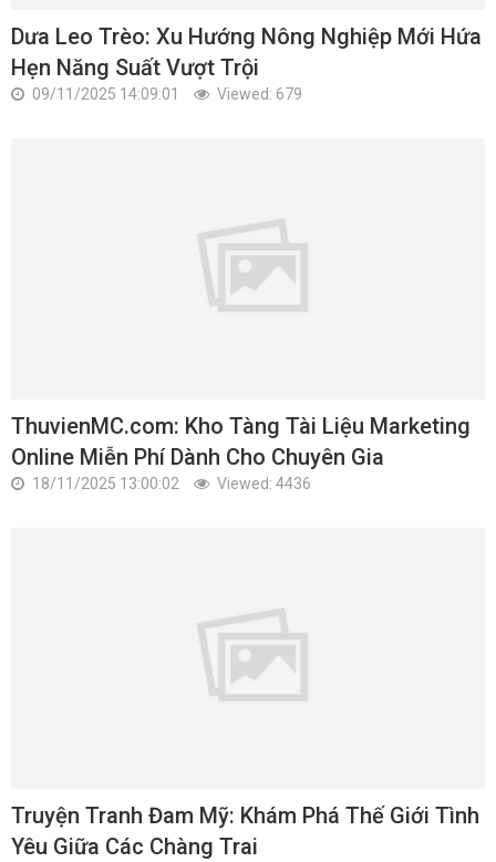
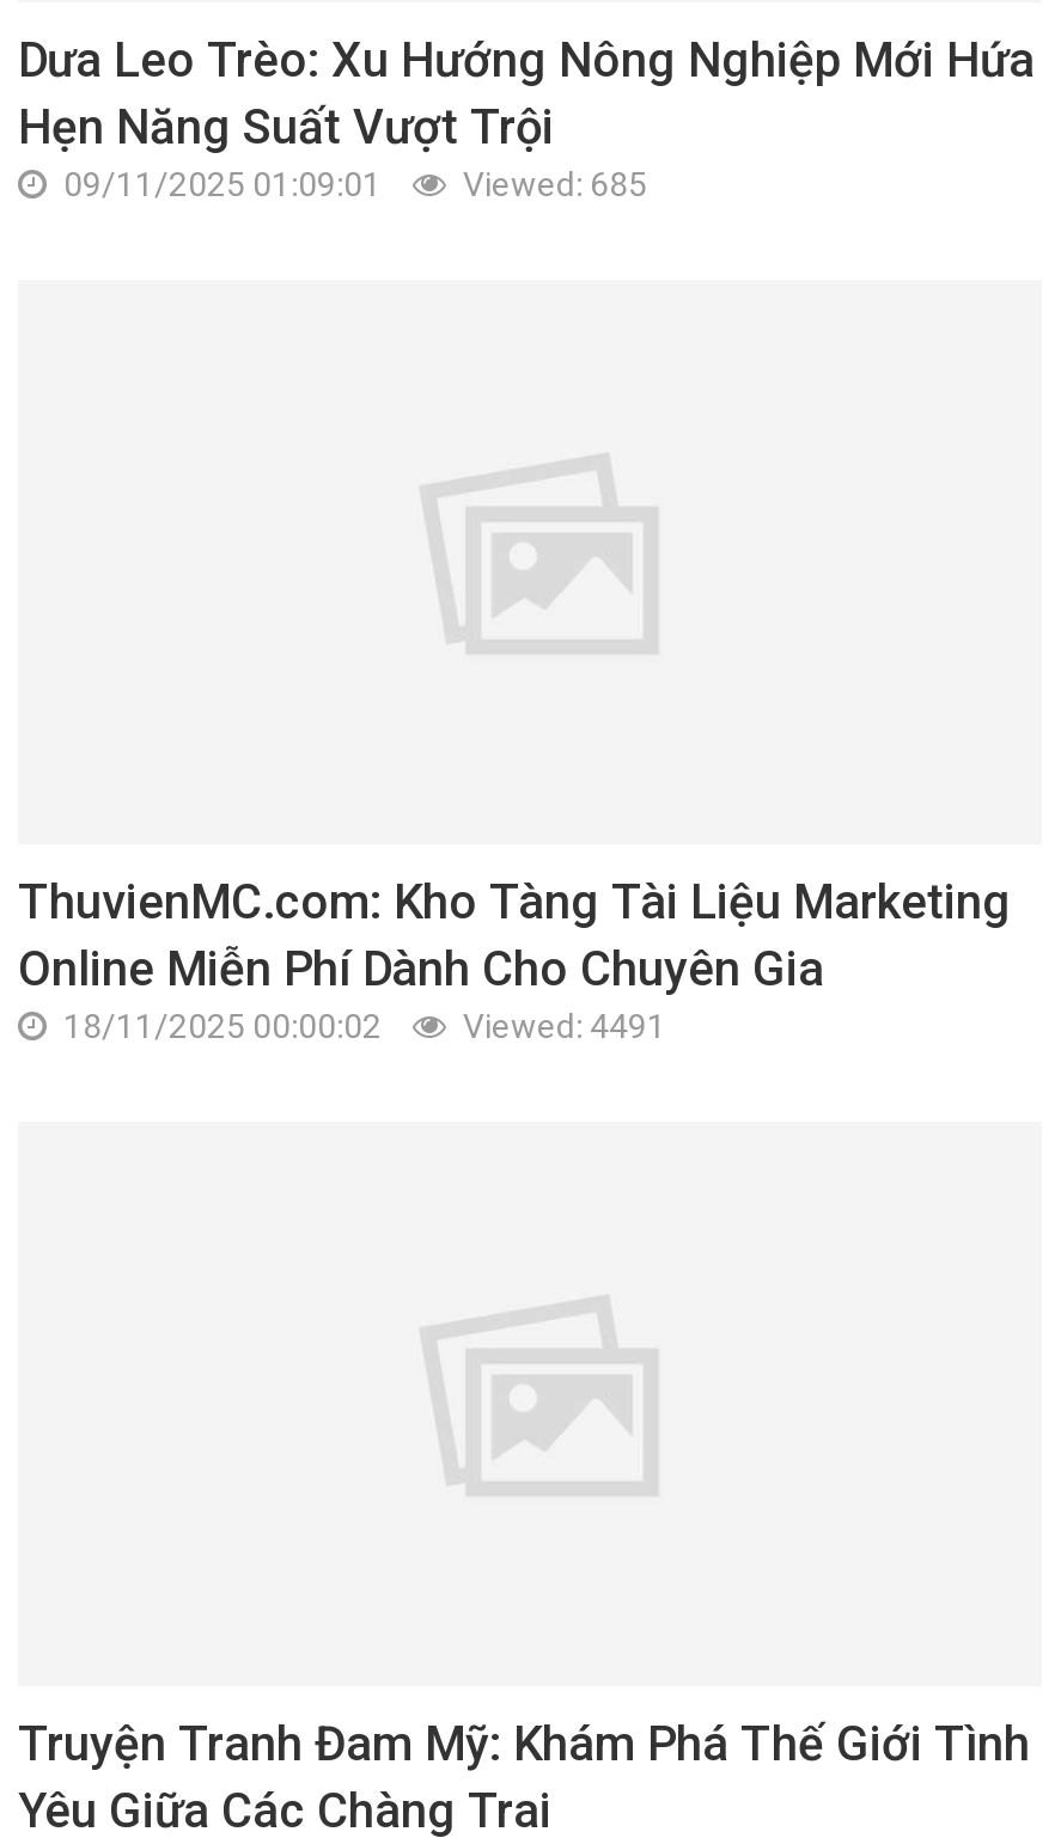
- 09/11/2025 14:09:01
+ 09/11/2025 01:09:01

- Viewed: 679
+ Viewed: 685

- 18/11/2025 13:00:02
+ 18/11/2025 00:00:02

- Viewed: 4436
+ Viewed: 4491
